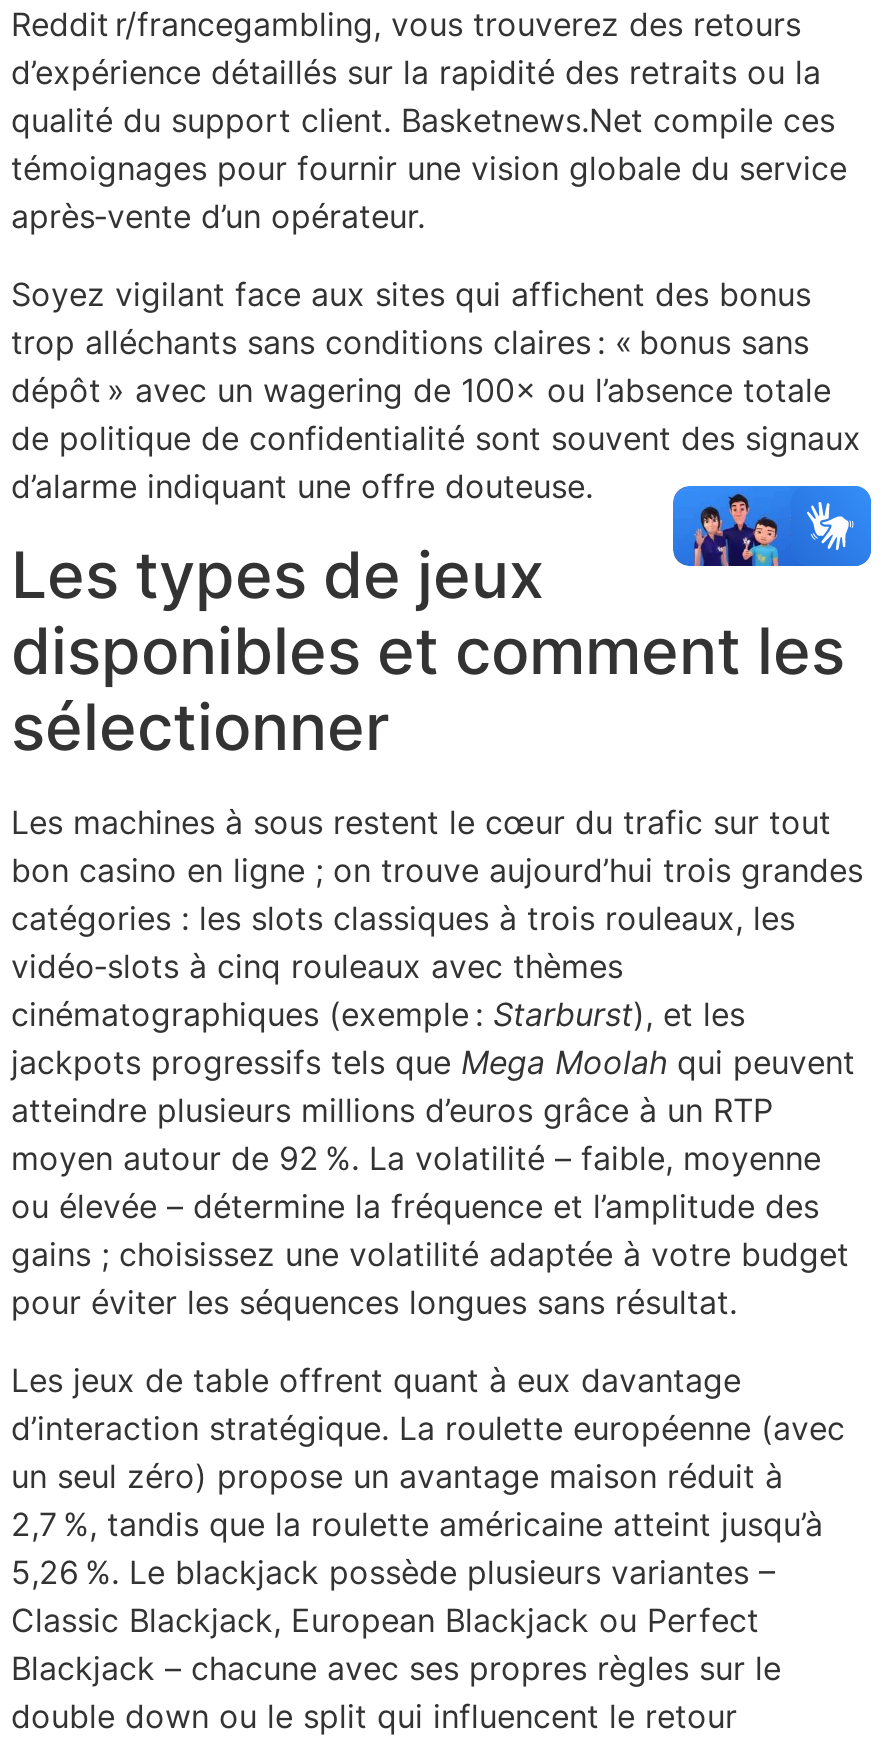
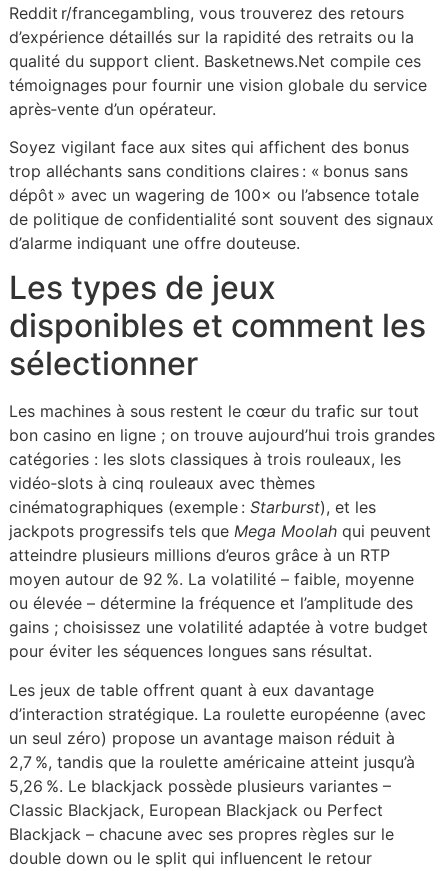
- [image]
